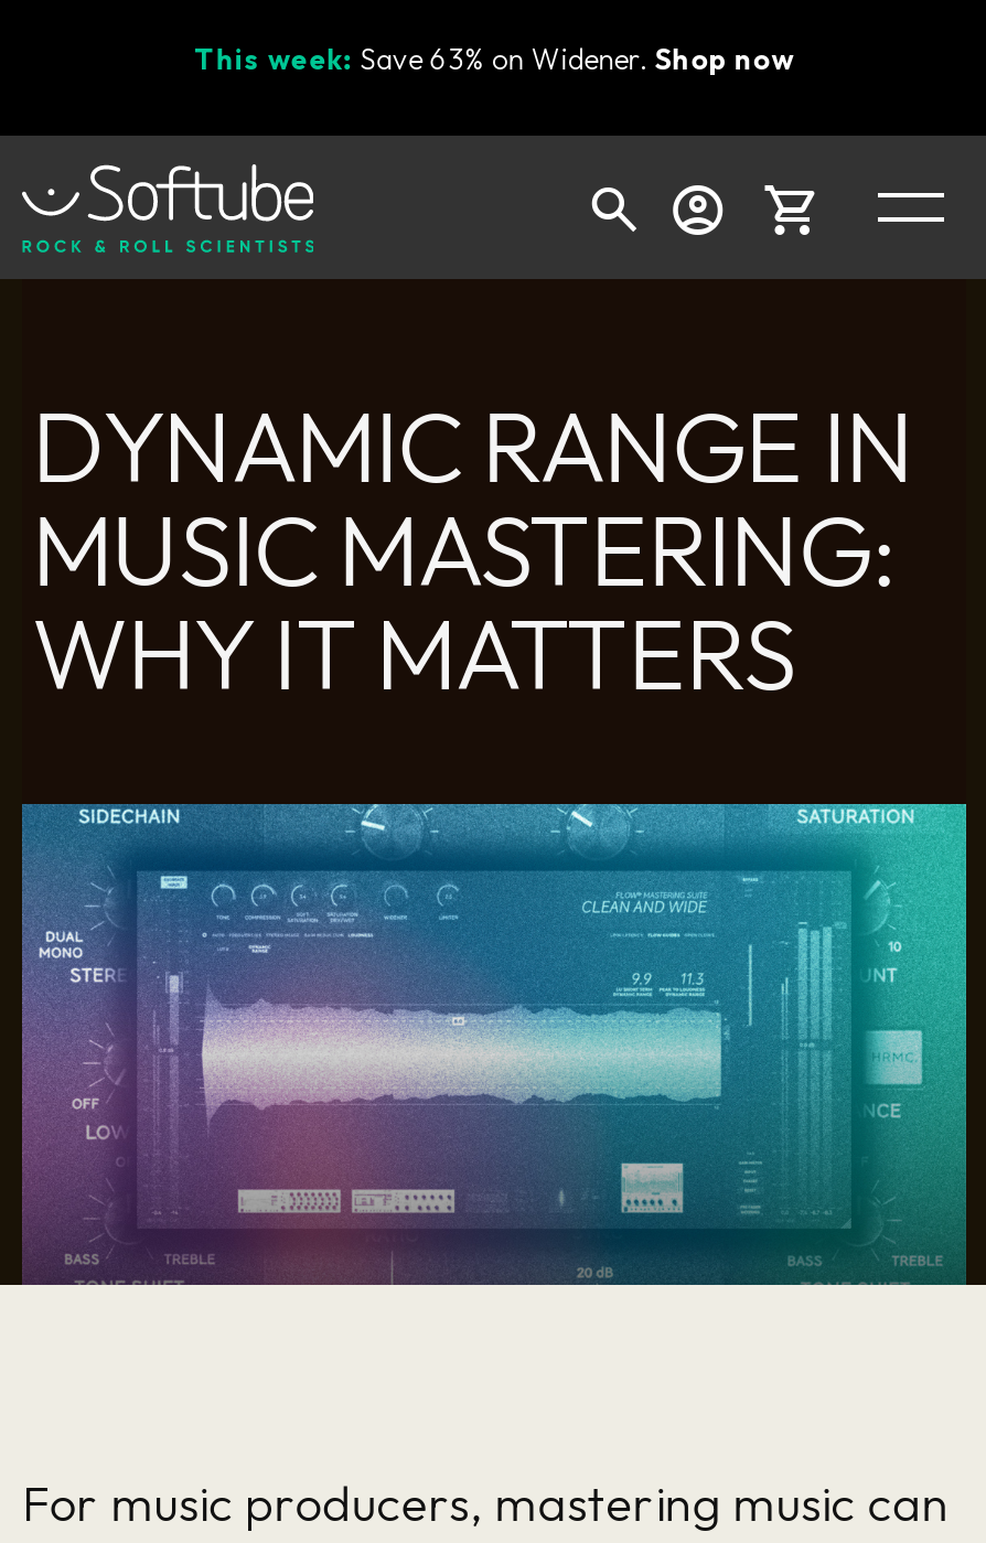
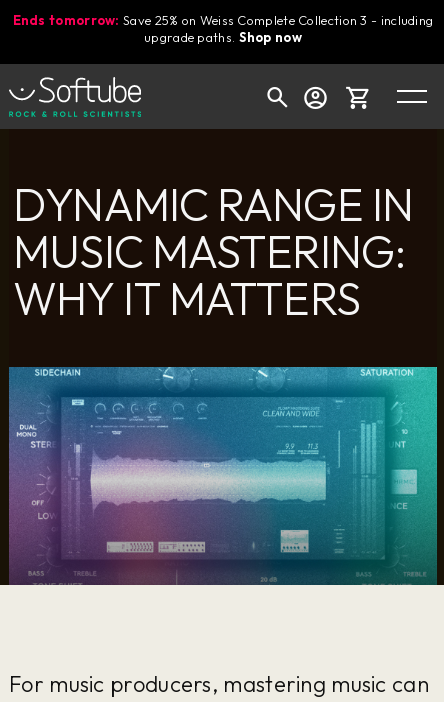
- This week: Save 63% on Widener. Shop now
+ Ends tomorrow: Save 25% on Weiss Complete Collection 3 - including
+ upgrade paths. Shop now
